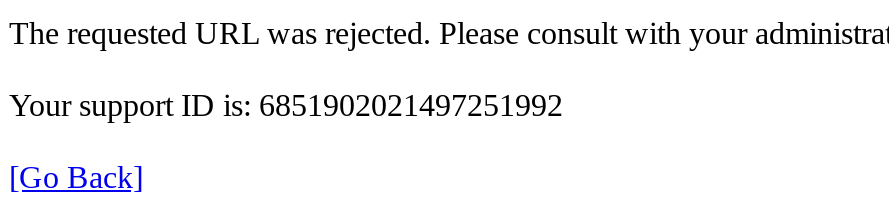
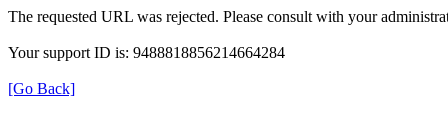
- Your support ID is: 6851902021497251992
+ Your support ID is: 9488818856214664284
